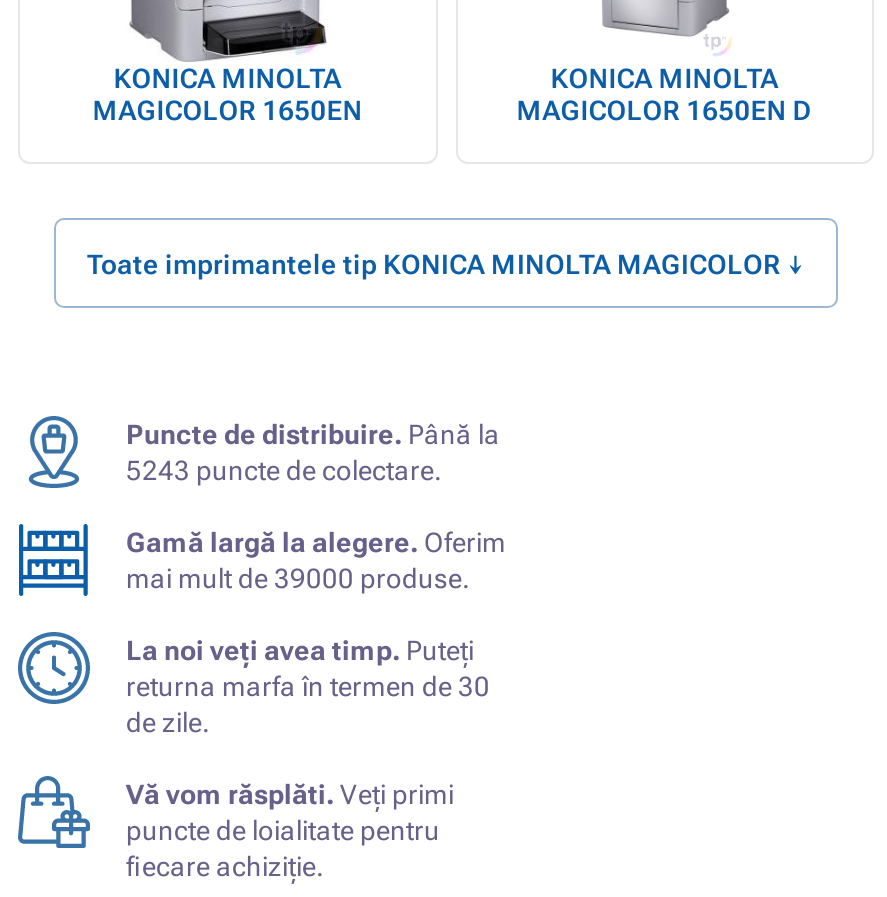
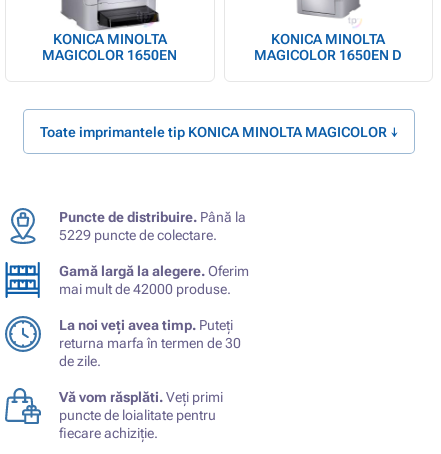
- 5243 puncte de colectare.
+ 5229 puncte de colectare.

- mai mult de 39000 produse.
+ mai mult de 42000 produse.
